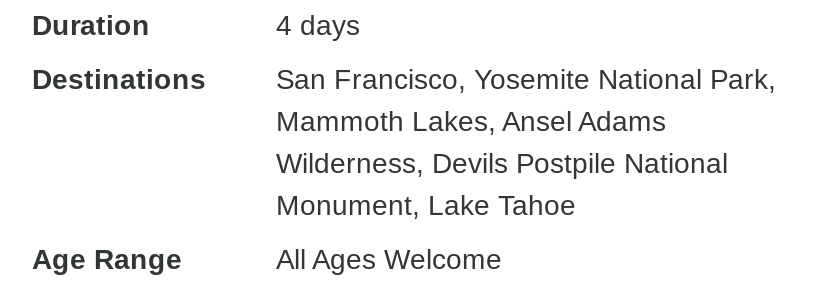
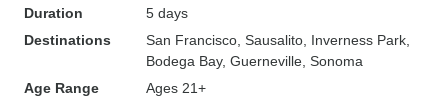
- 4 days
+ 5 days

- San Francisco, Yosemite National Park,
- Mammoth Lakes, Ansel Adams
- Wilderness, Devils Postpile National
- Monument, Lake Tahoe
+ San Francisco, Sausalito, Inverness Park,
+ Bodega Bay, Guerneville, Sonoma

- All Ages Welcome
+ Ages 21+
